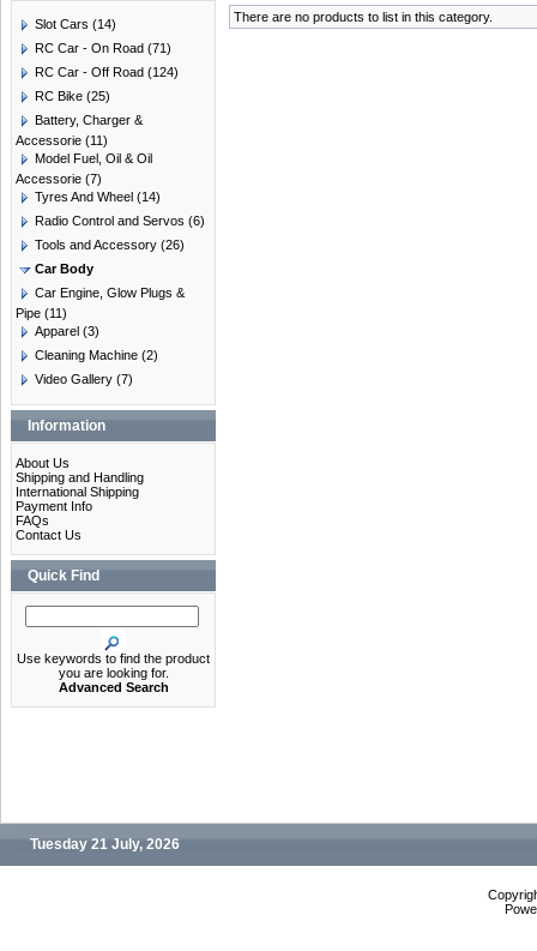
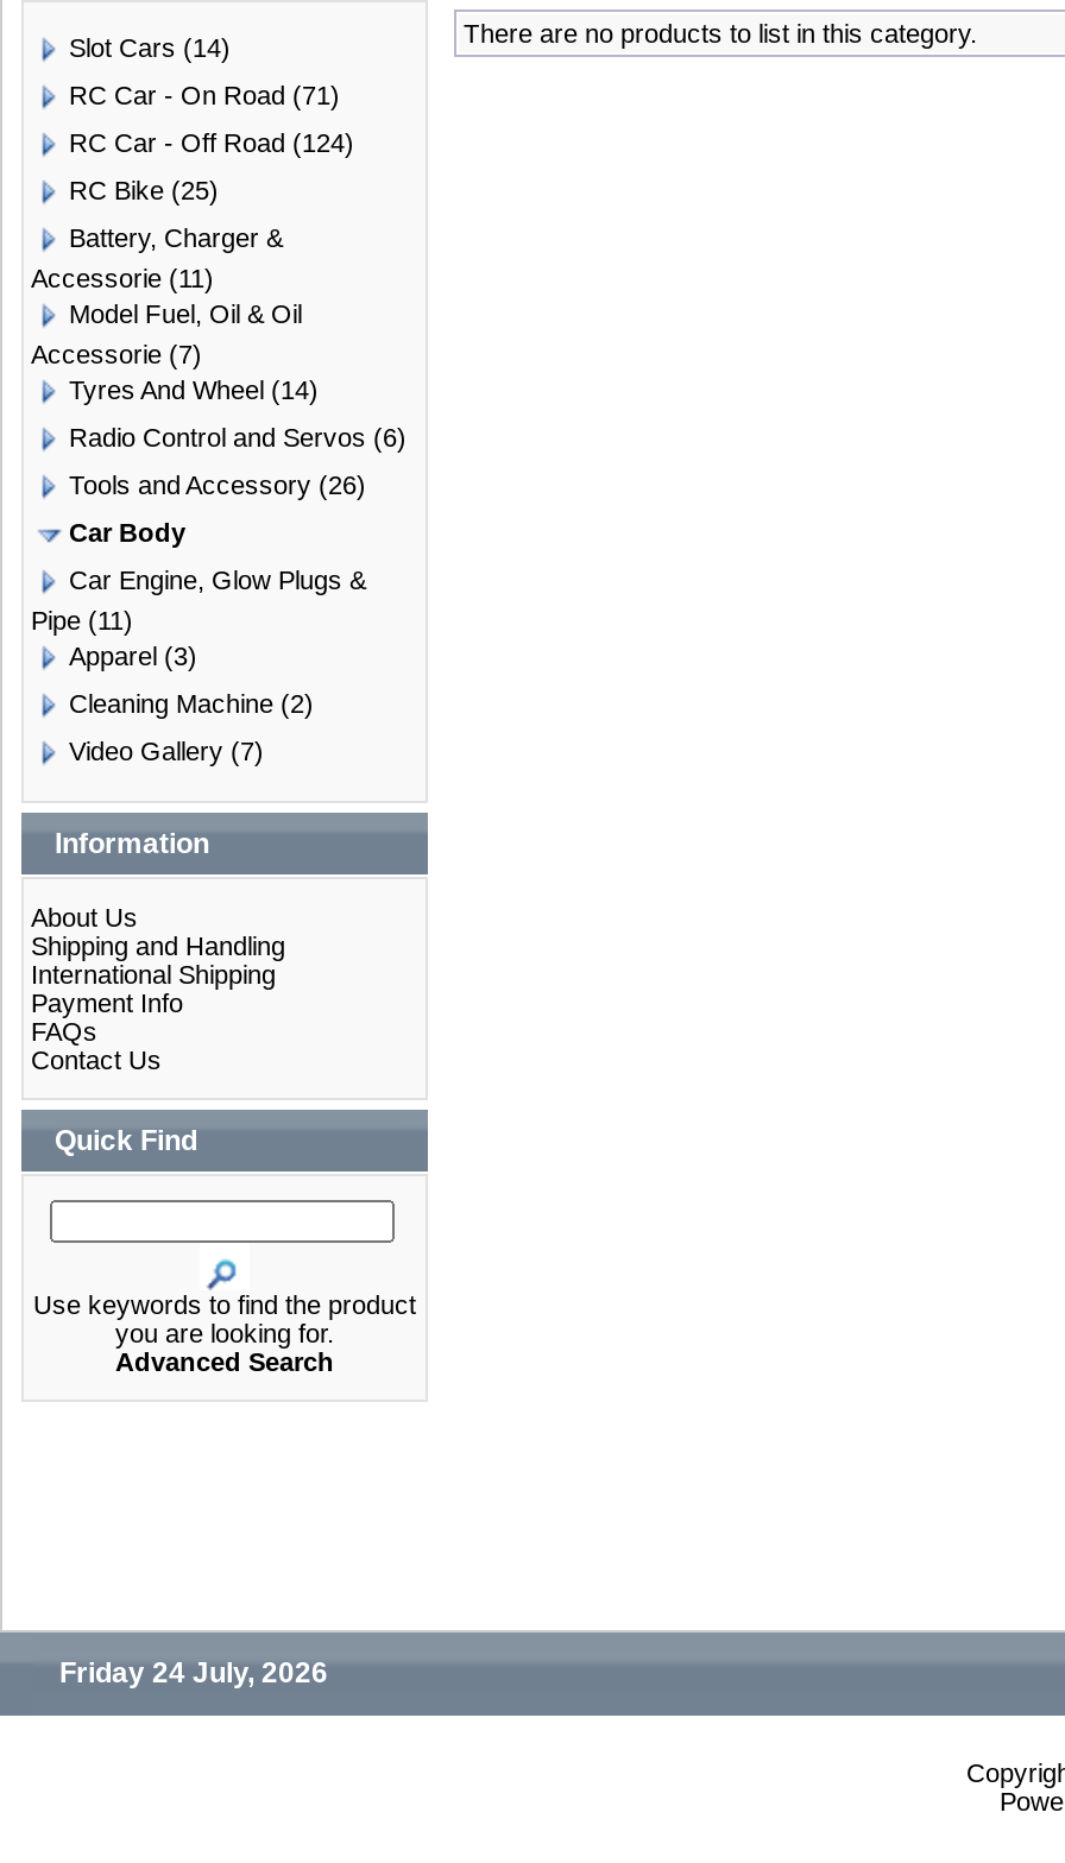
- Tuesday 21 July, 2026
+ Friday 24 July, 2026
